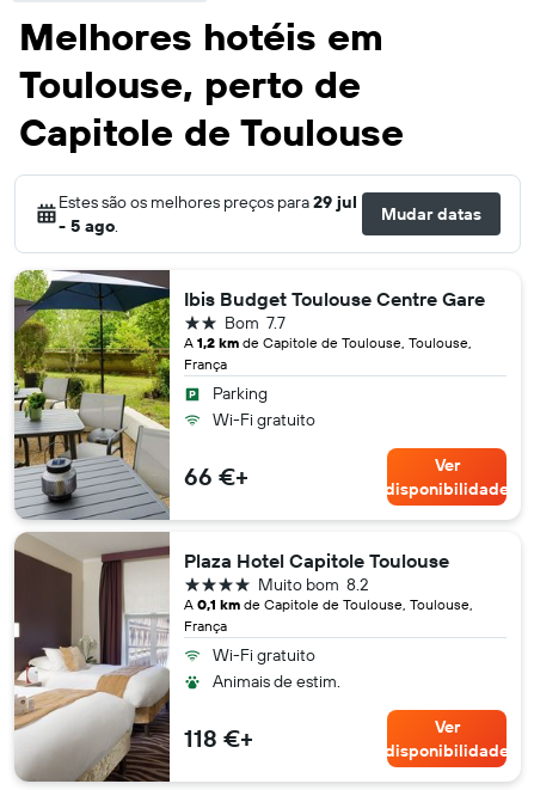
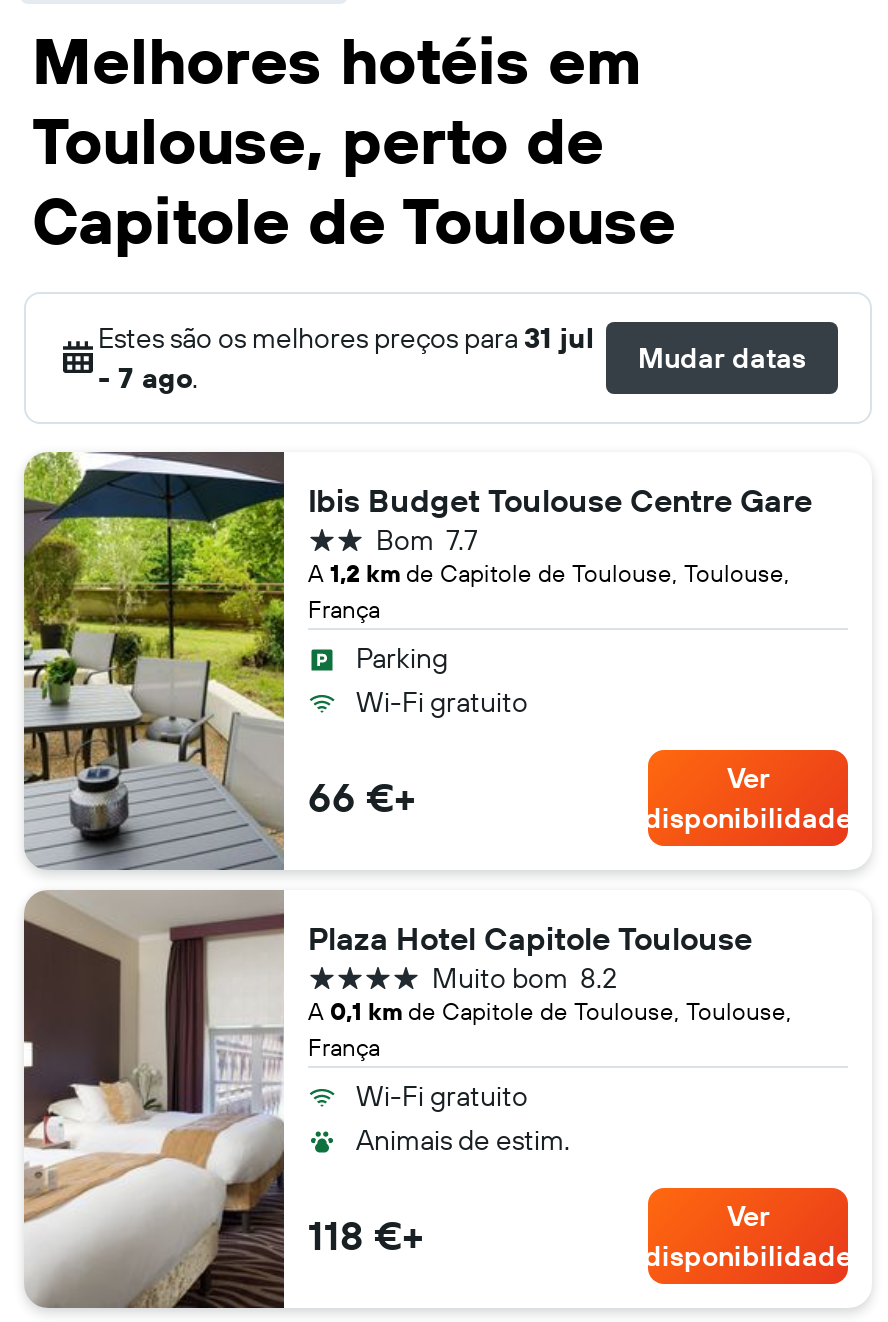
- Estes são os melhores preços para 29 jul
+ Estes são os melhores preços para 31 jul

- - 5 ago.
+ - 7 ago.
